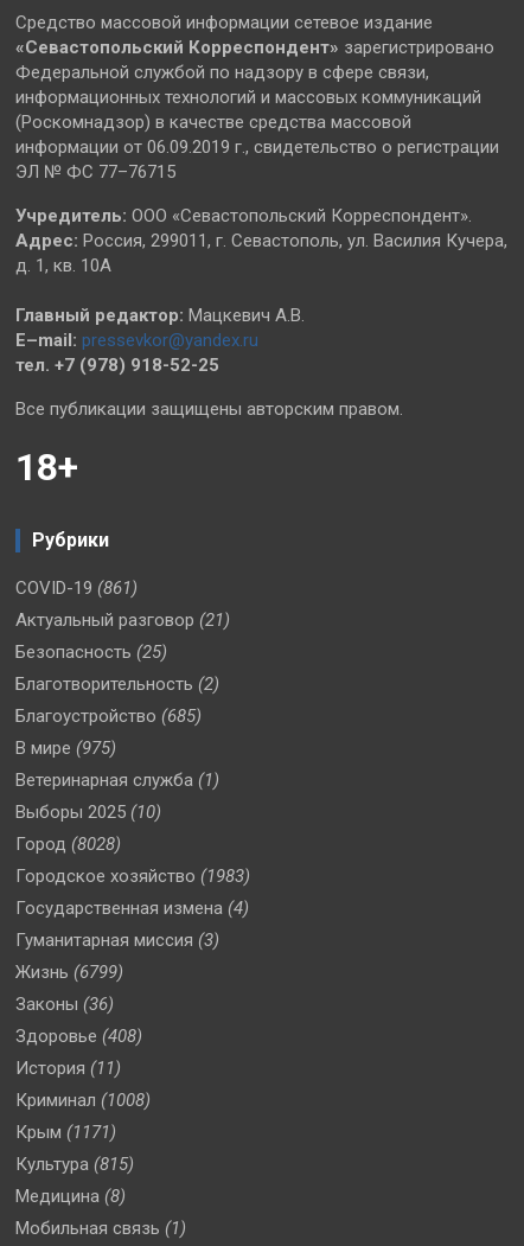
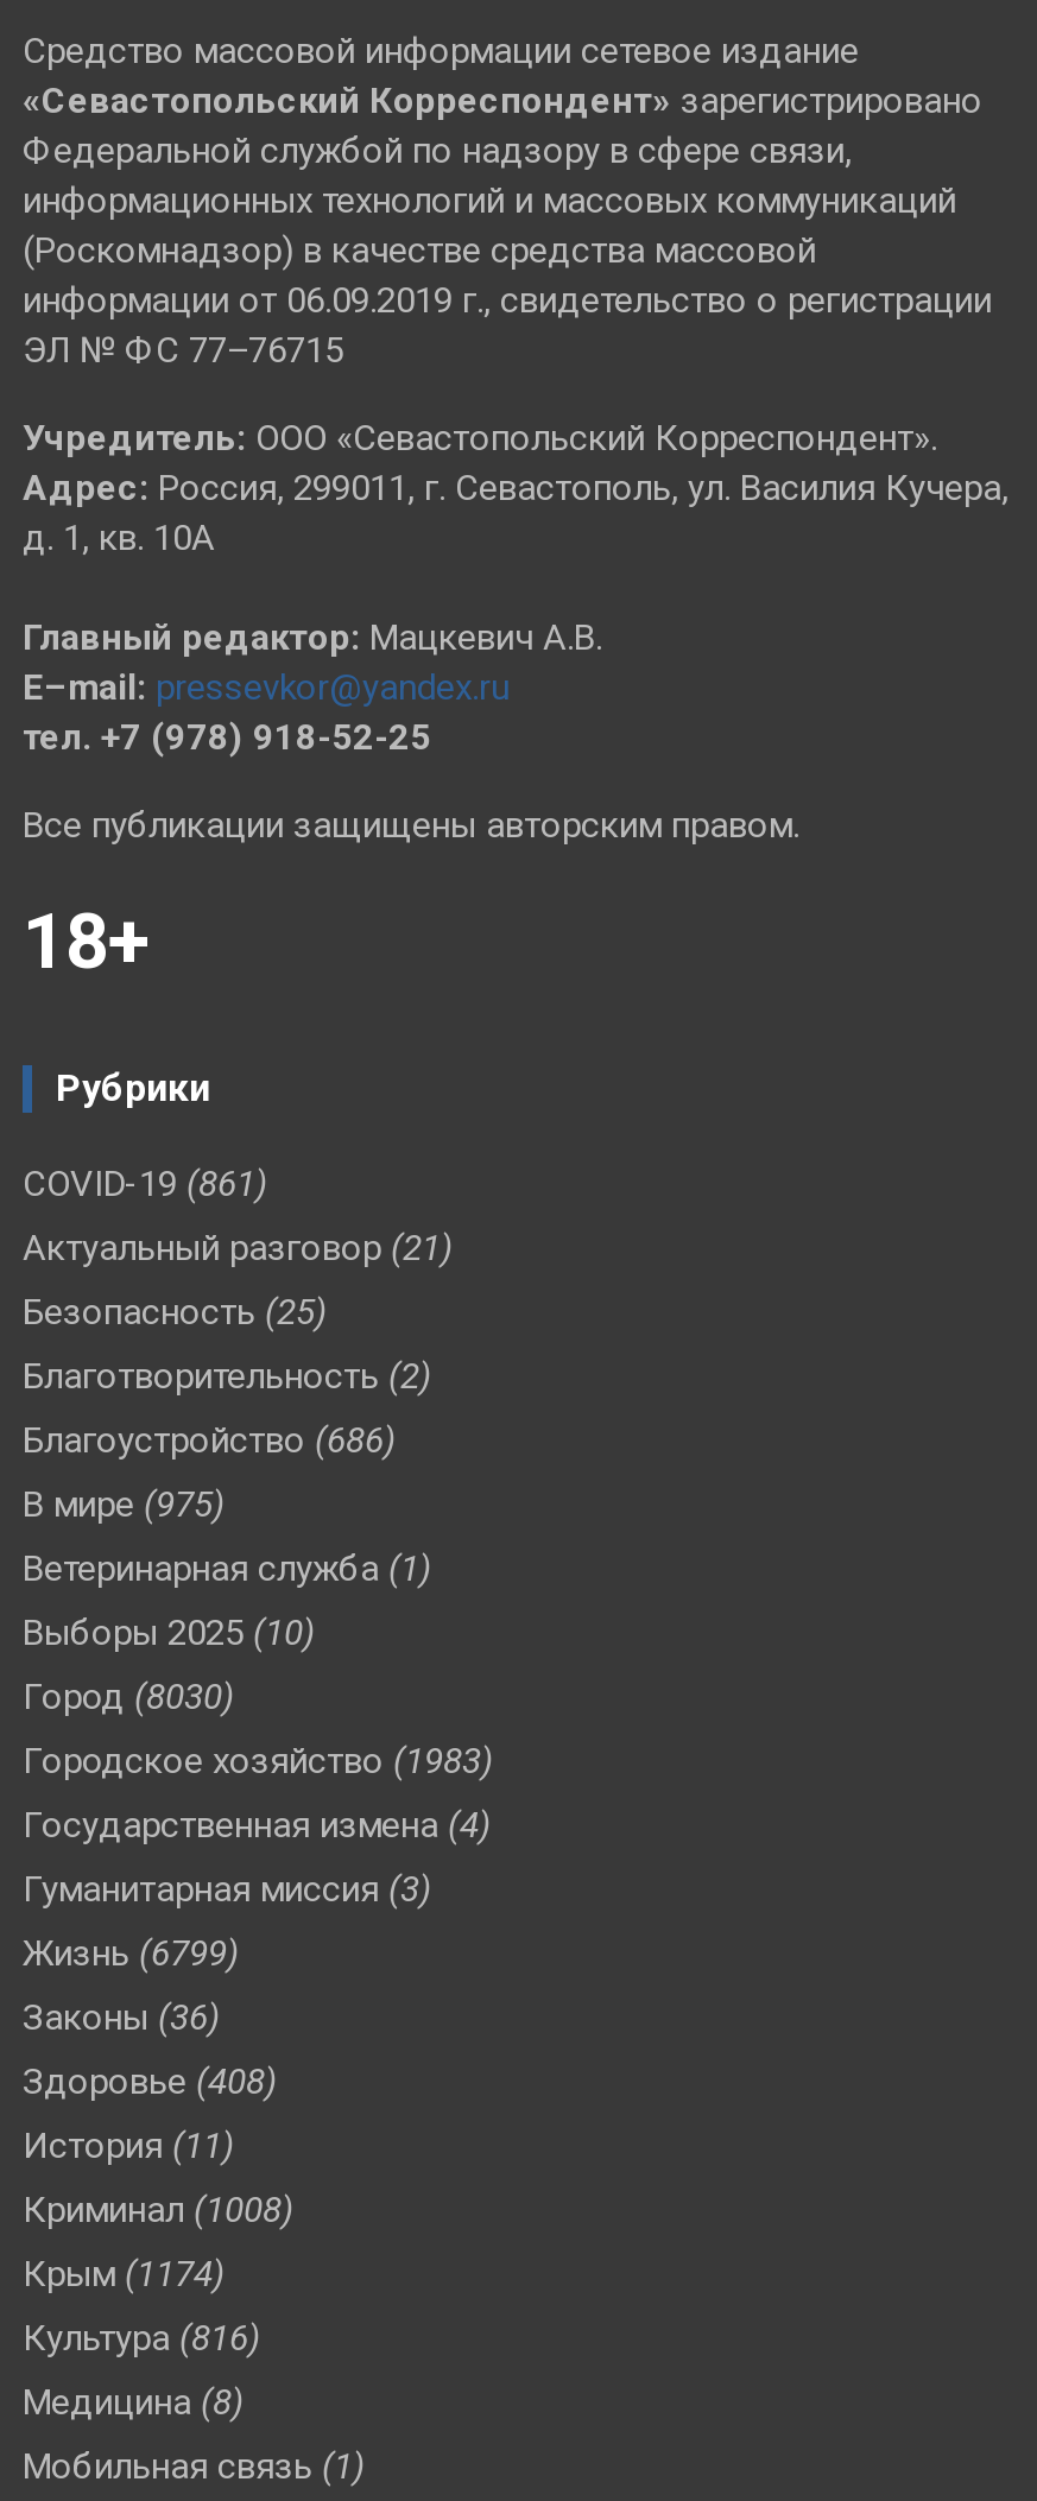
- Благоустройство (685)
+ Благоустройство (686)

- Город (8028)
+ Город (8030)

- Крым (1171)
+ Крым (1174)

- Культура (815)
+ Культура (816)
